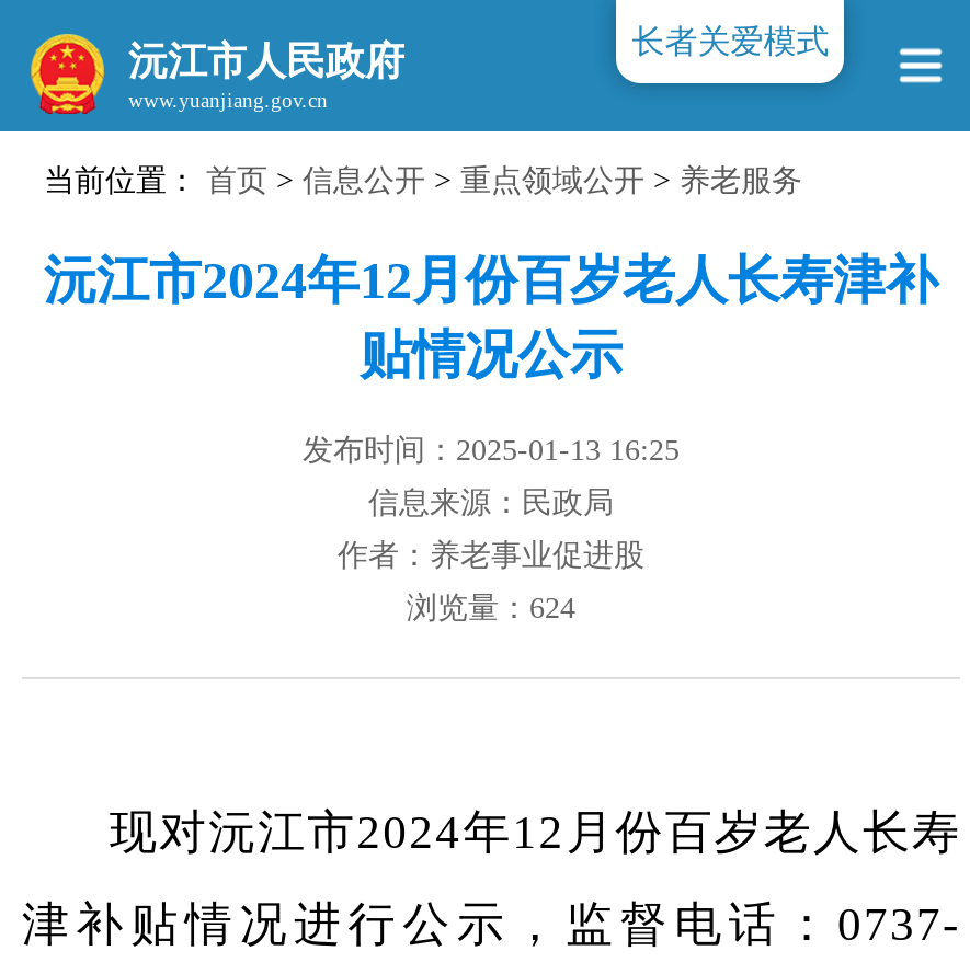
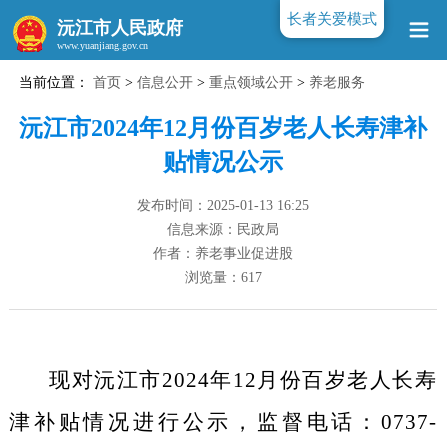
- 浏览量：624
+ 浏览量：617
